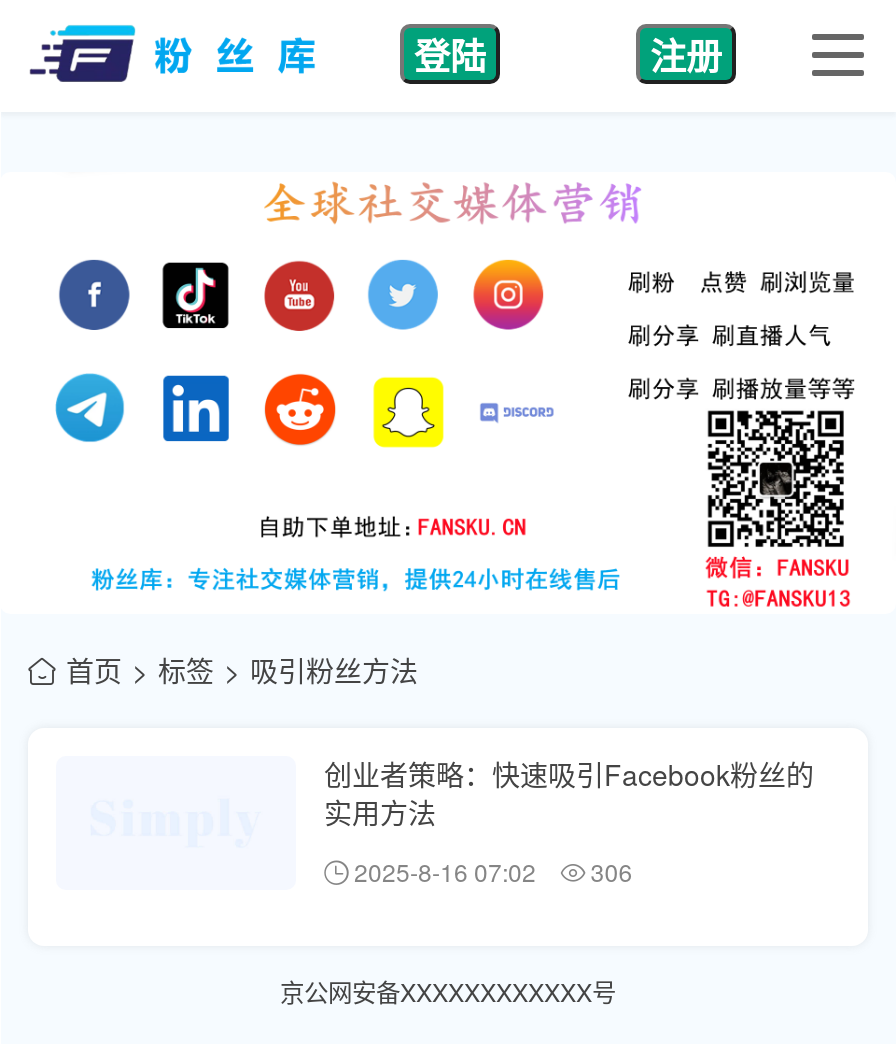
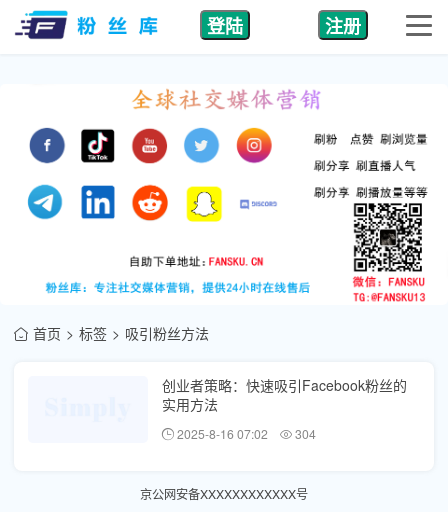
- 2025-8-16 07:02 306
+ 2025-8-16 07:02 304
